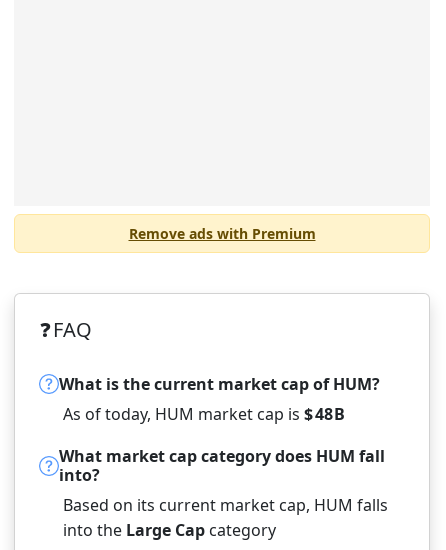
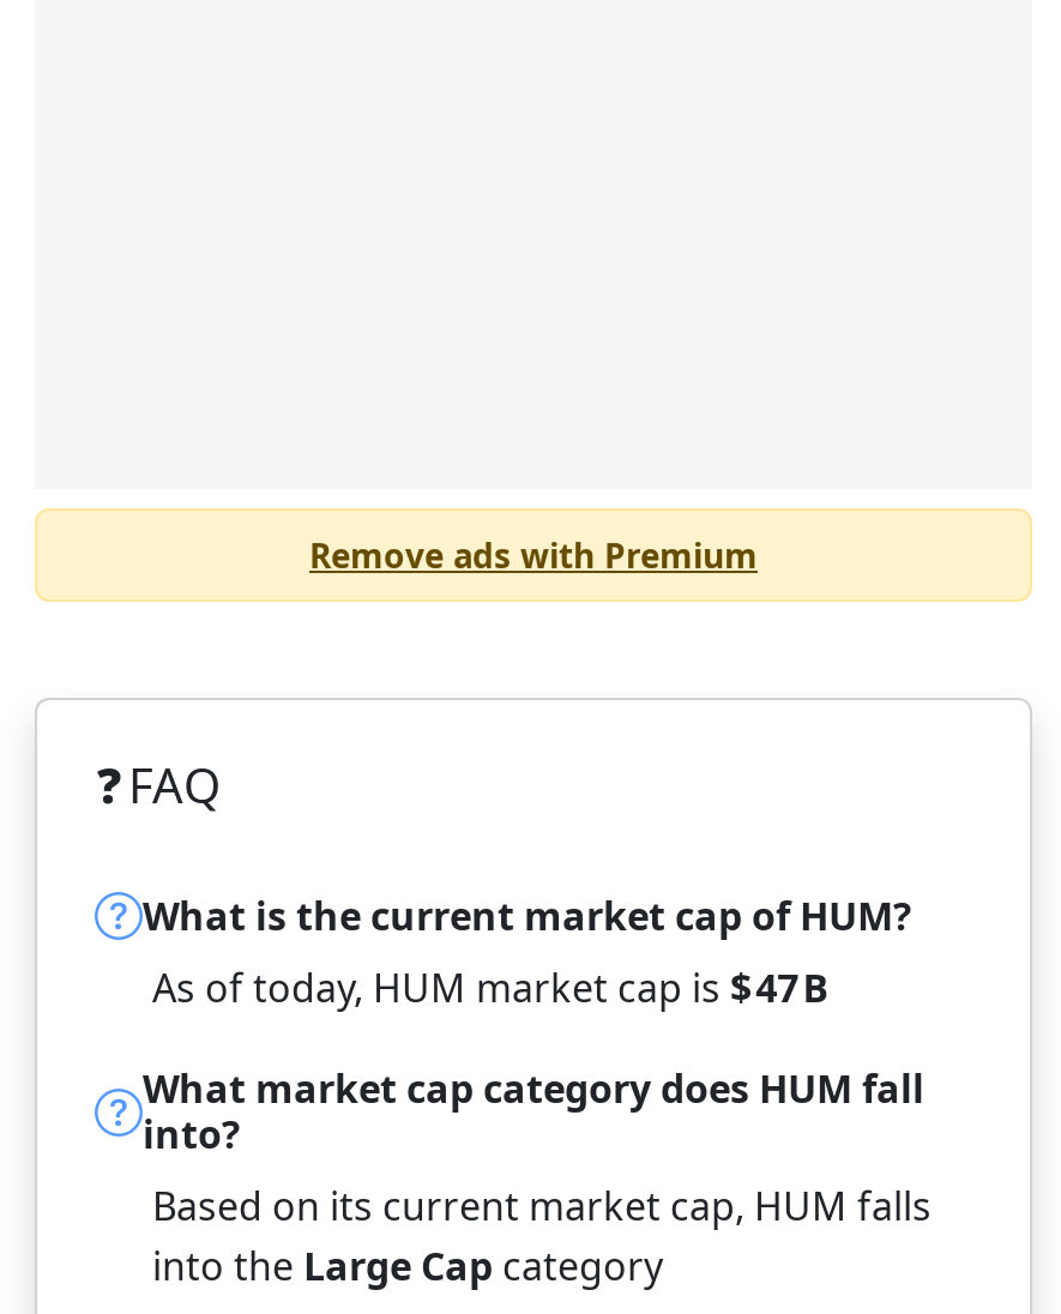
- As of today, HUM market cap is $ 48 B
+ As of today, HUM market cap is $ 47 B
